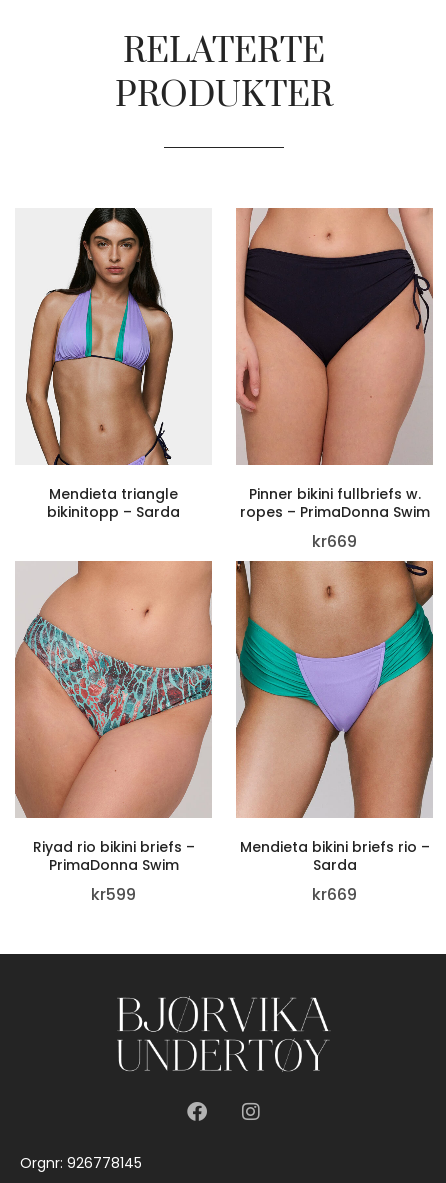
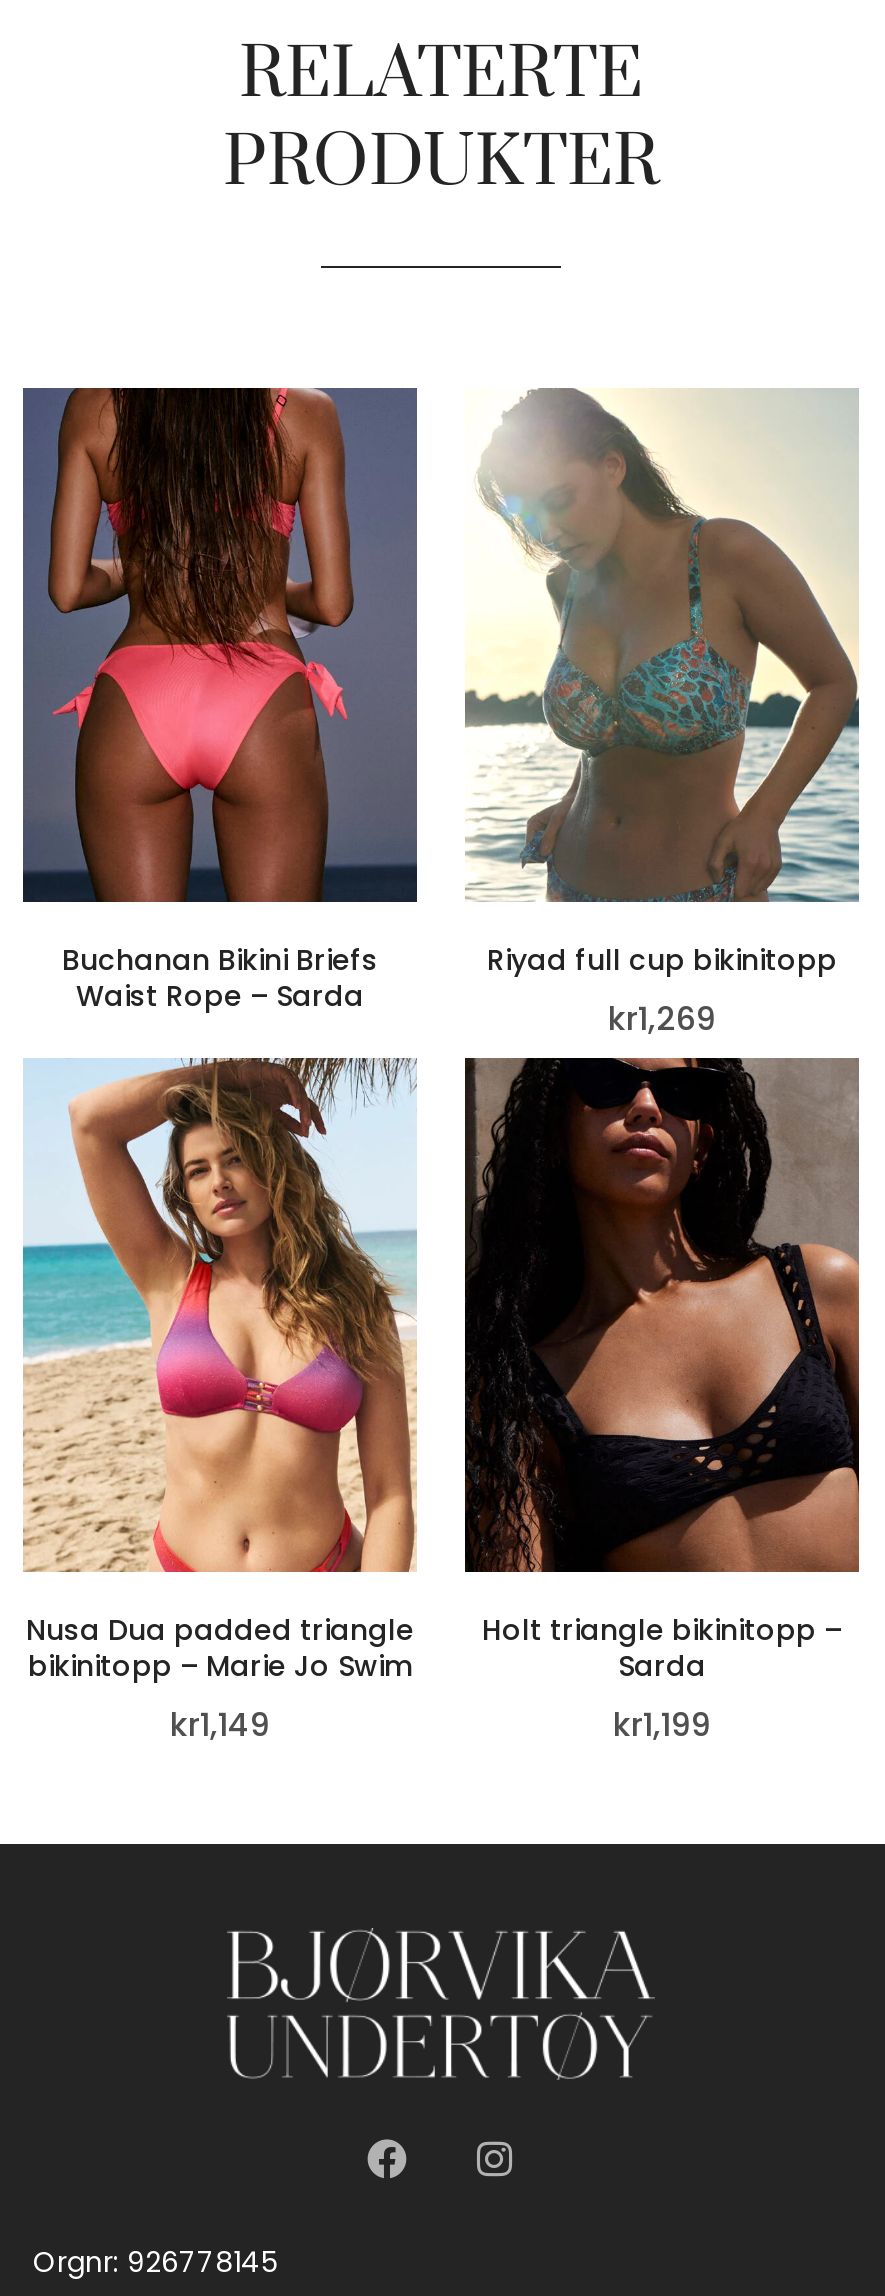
- [image]
- Mendieta triangle
- bikinitopp – Sarda
+ [image]
+ Buchanan Bikini Briefs
+ Waist Rope – Sarda

- [image]
- Pinner bikini fullbriefs w.
- ropes – PrimaDonna Swim
- kr669
+ [image]
+ Riyad full cup bikinitopp
+ kr1,269

- [image]
- Riyad rio bikini briefs –
- PrimaDonna Swim
- kr599
+ [image]
+ Nusa Dua padded triangle
+ bikinitopp – Marie Jo Swim
+ kr1,149

- [image]
- Mendieta bikini briefs rio –
+ [image]
+ Holt triangle bikinitopp –

- kr669
+ kr1,199
